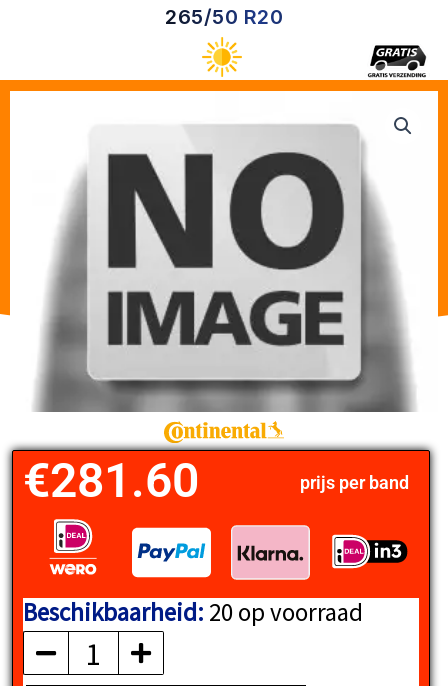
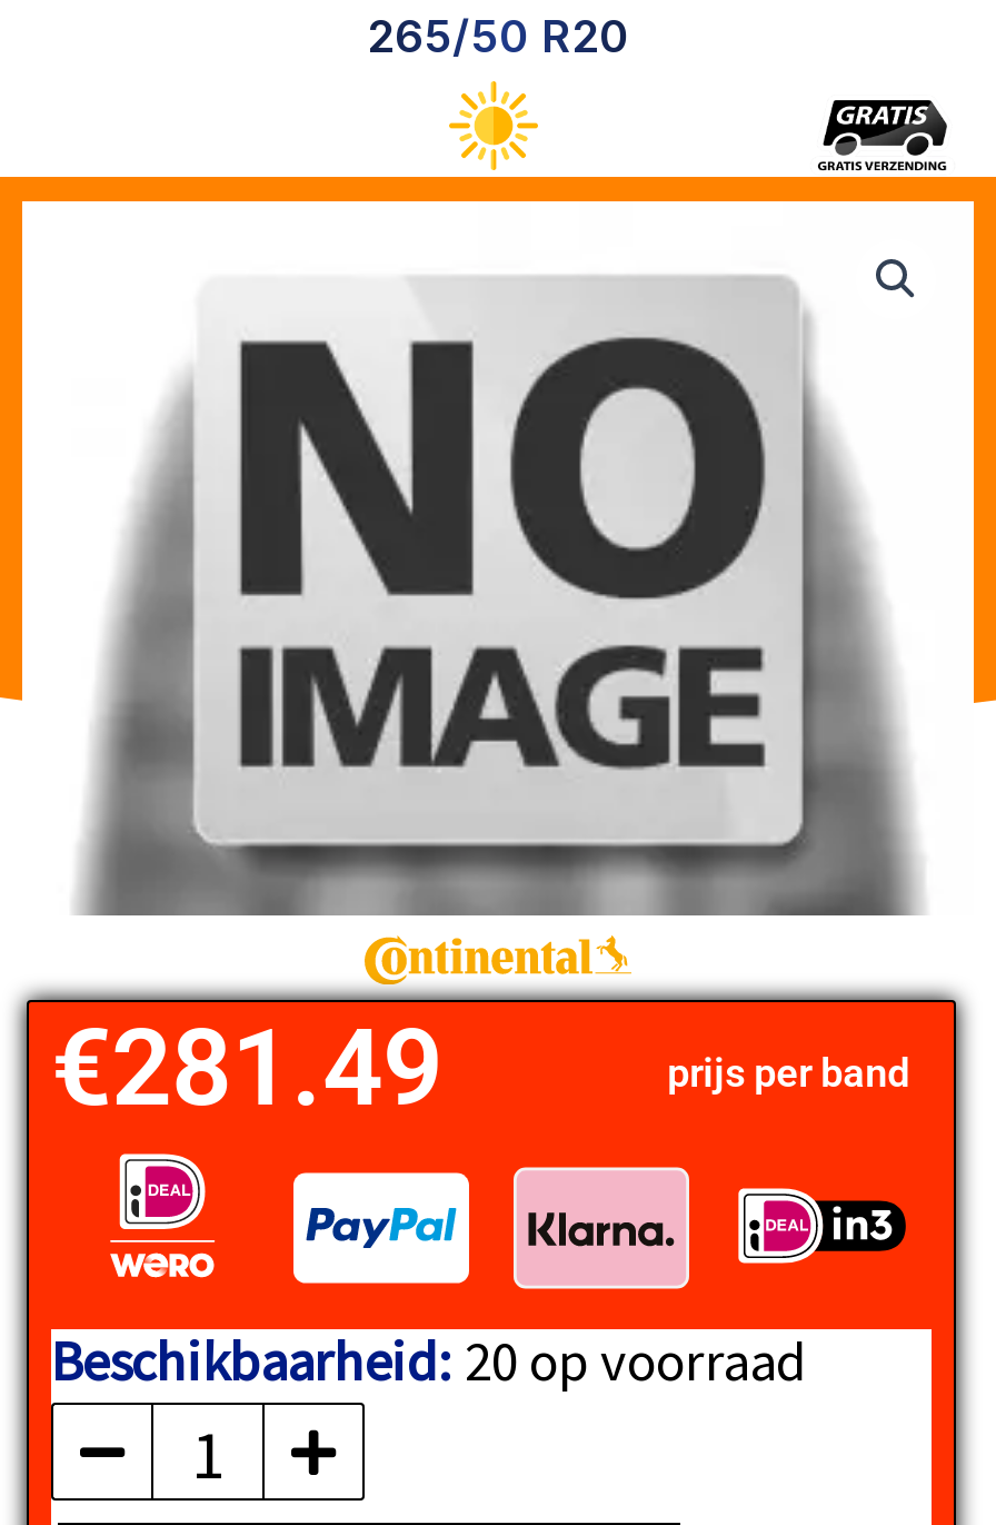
- €281.60
+ €281.49
